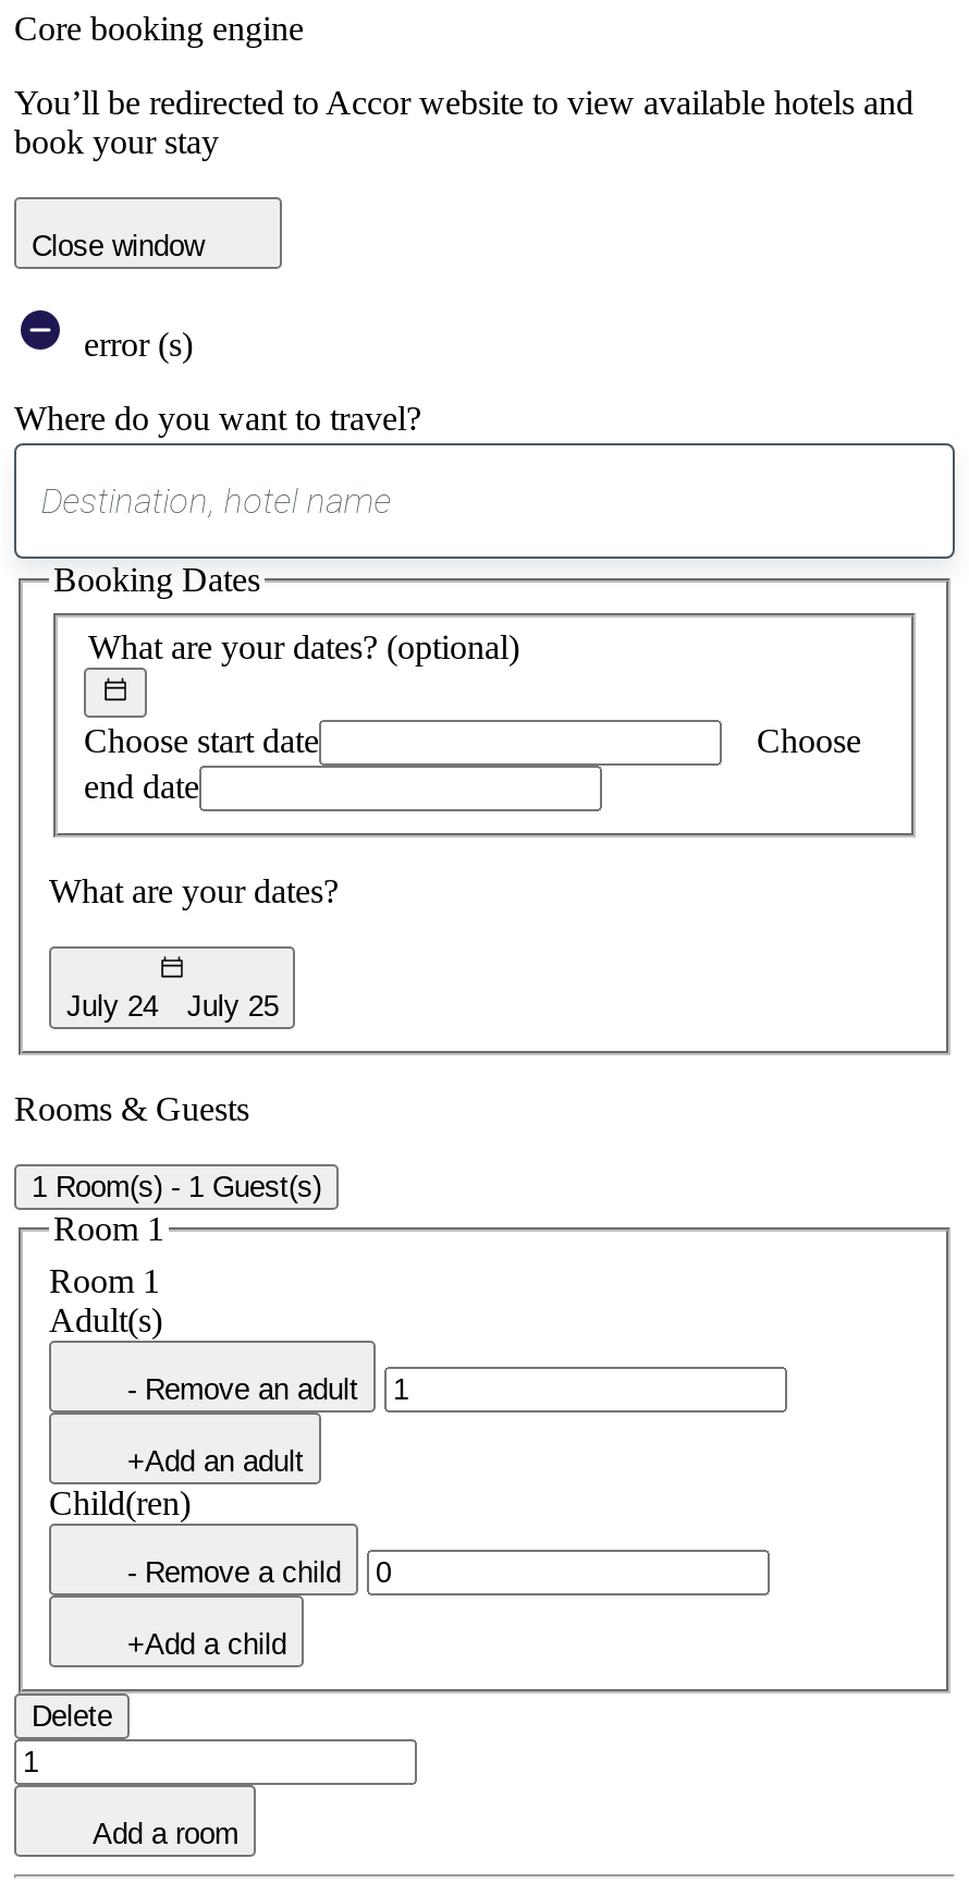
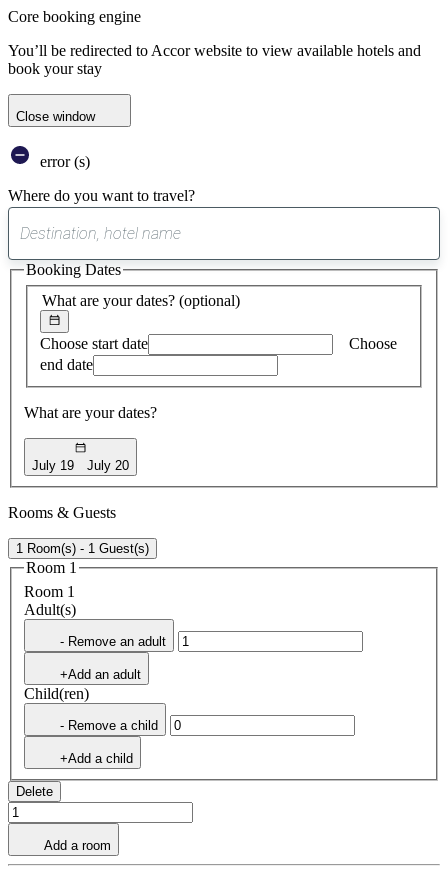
- July 24
+ July 19

- July 25
+ July 20
